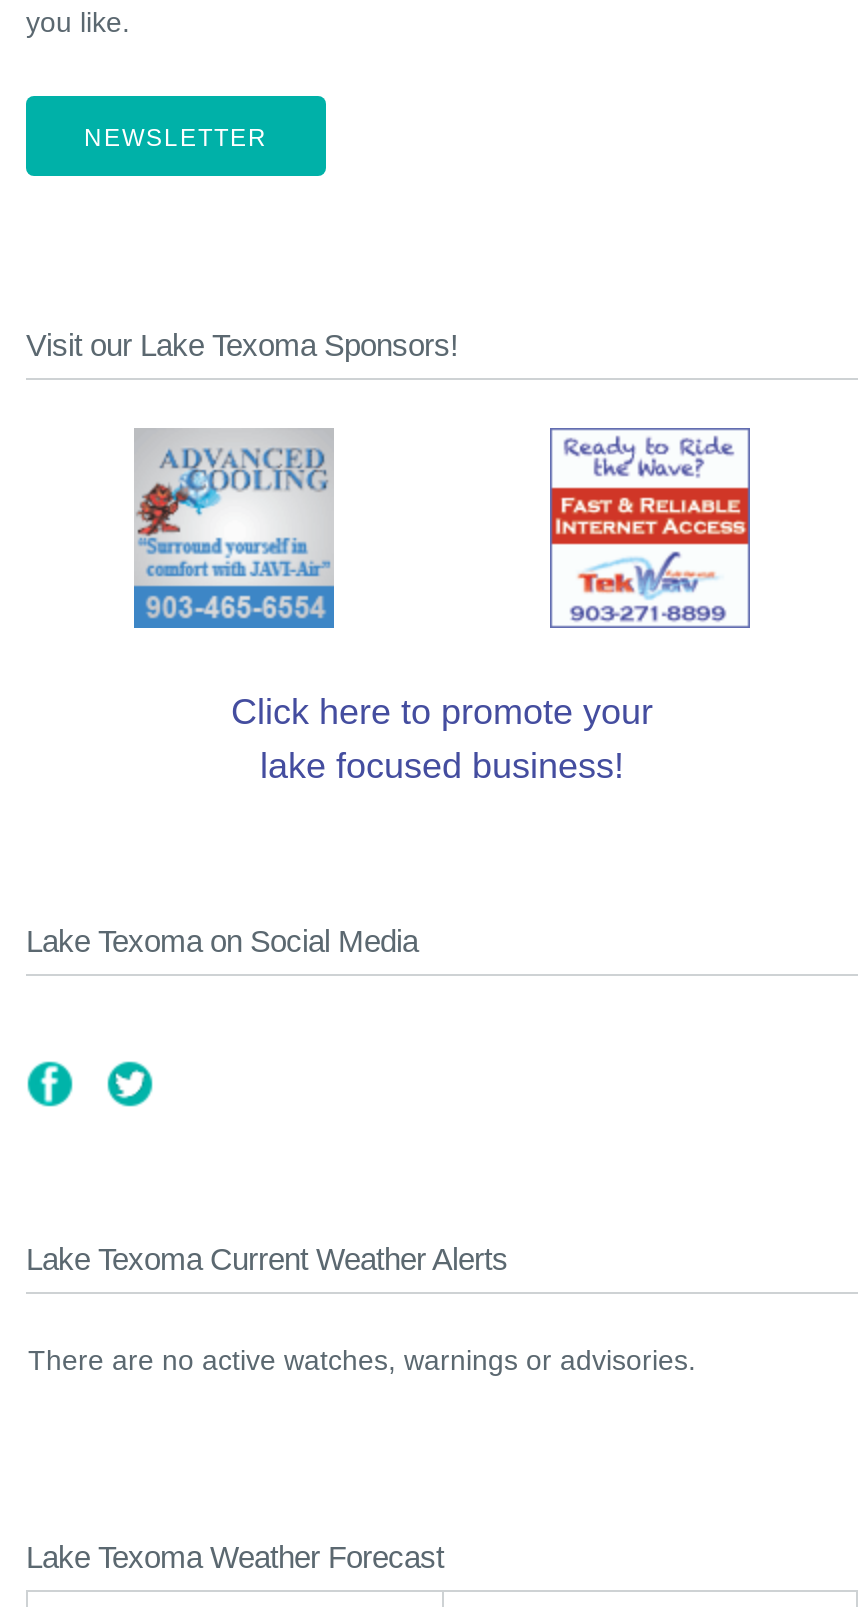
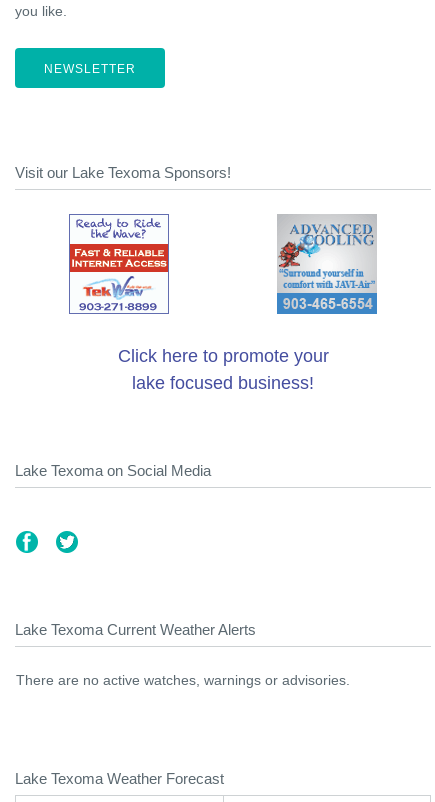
- [image]
+ [image]

- [image]
+ [image]
